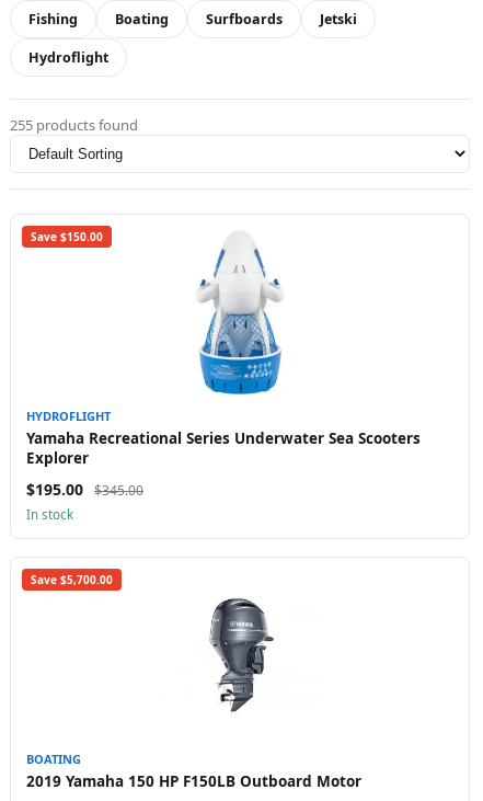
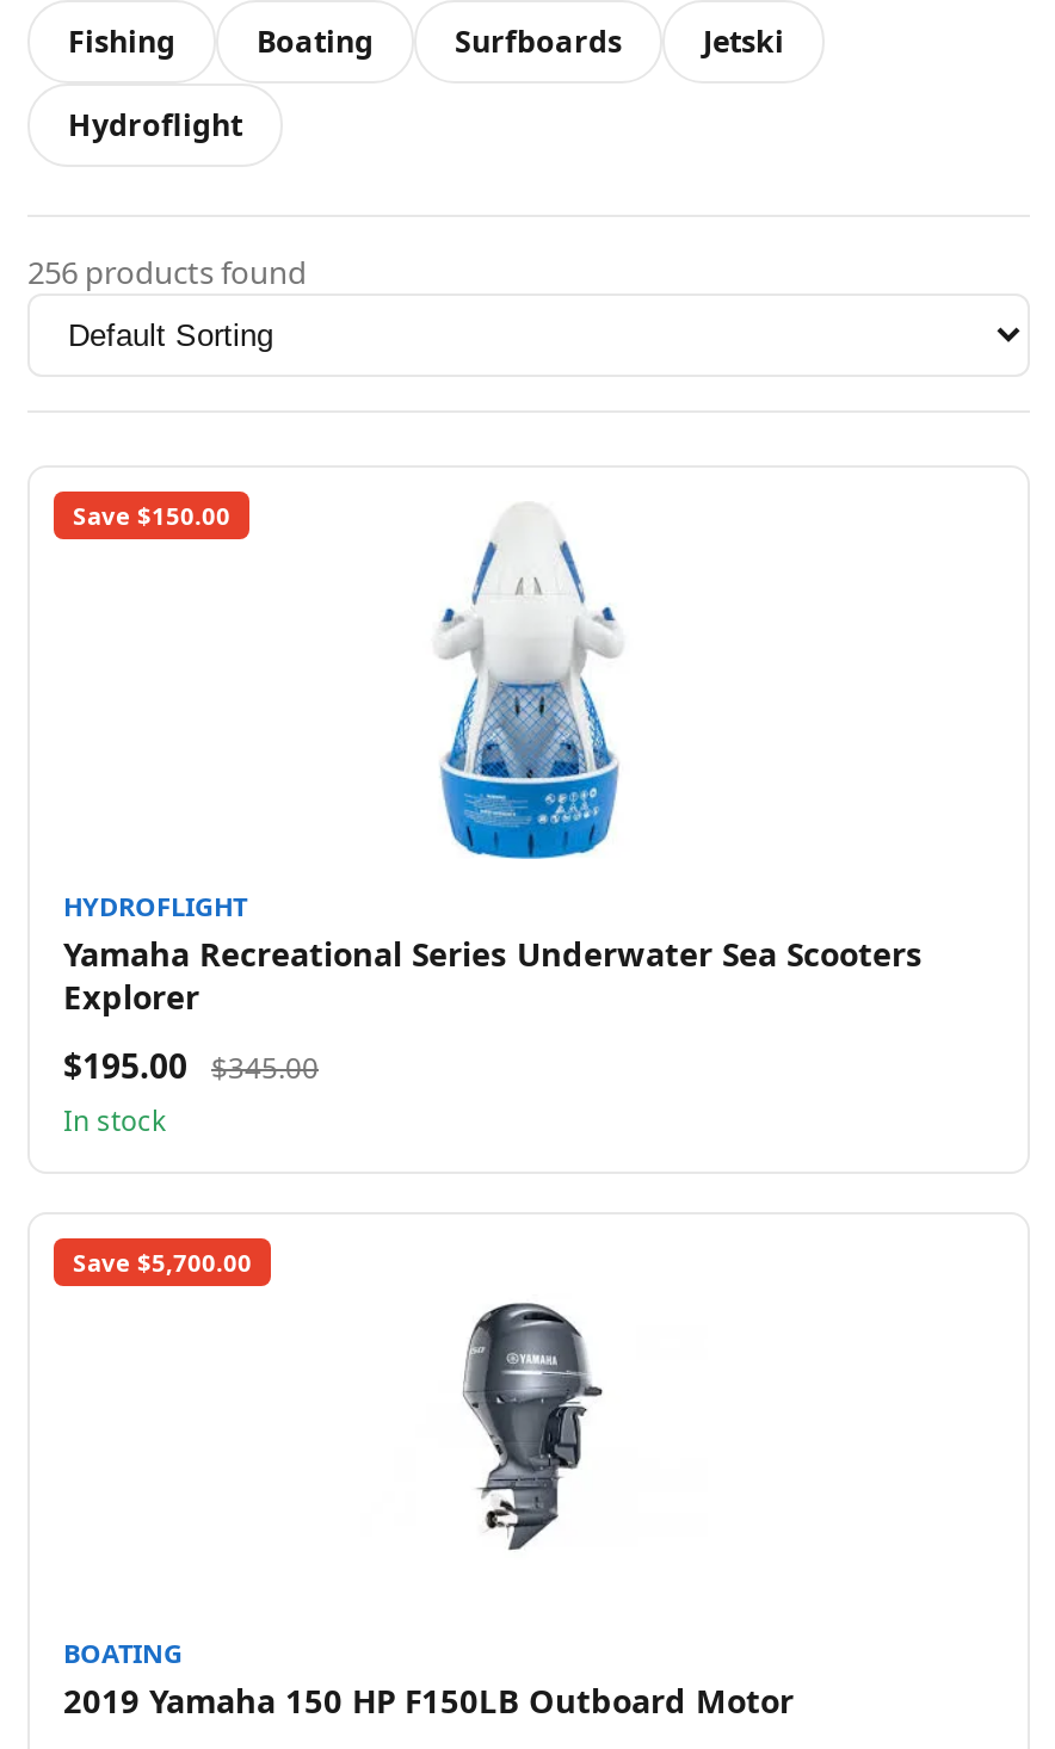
- 255 products found
+ 256 products found
